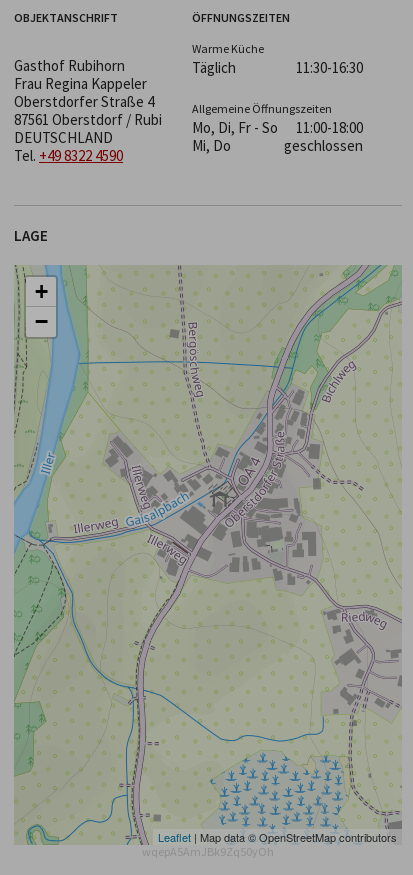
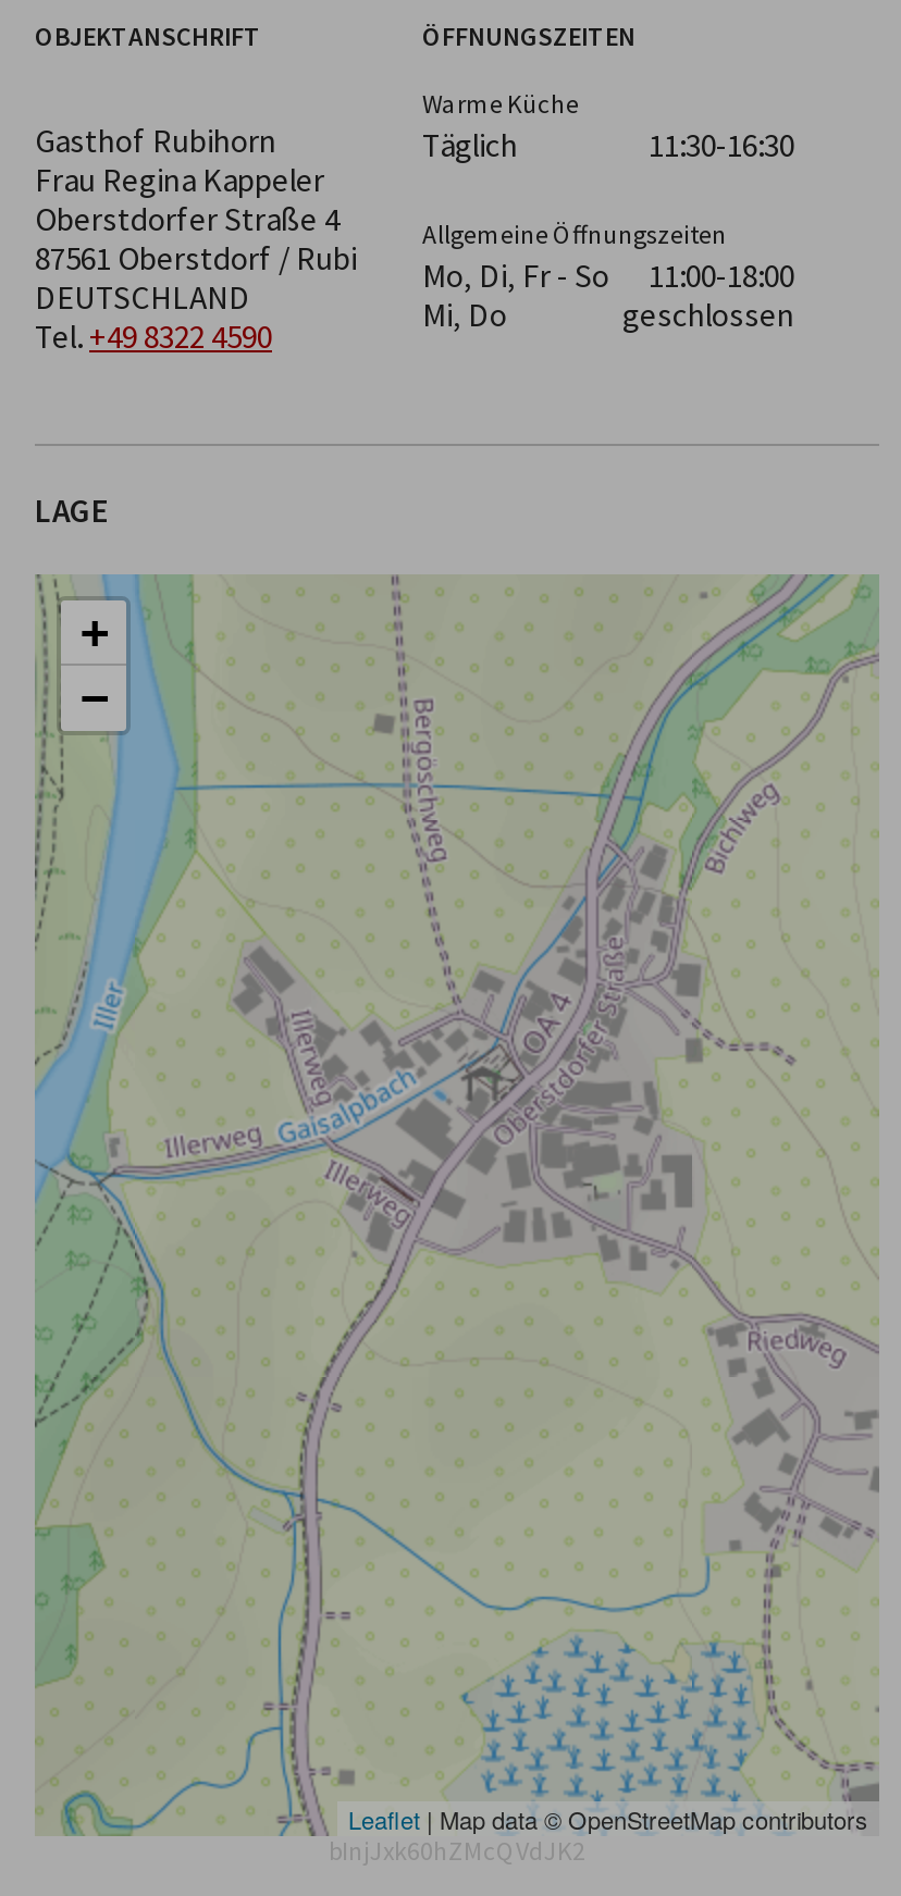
- wqepA5AmJBk9Zq50yOh
+ bInjJxk60hZMcQVdJK2
